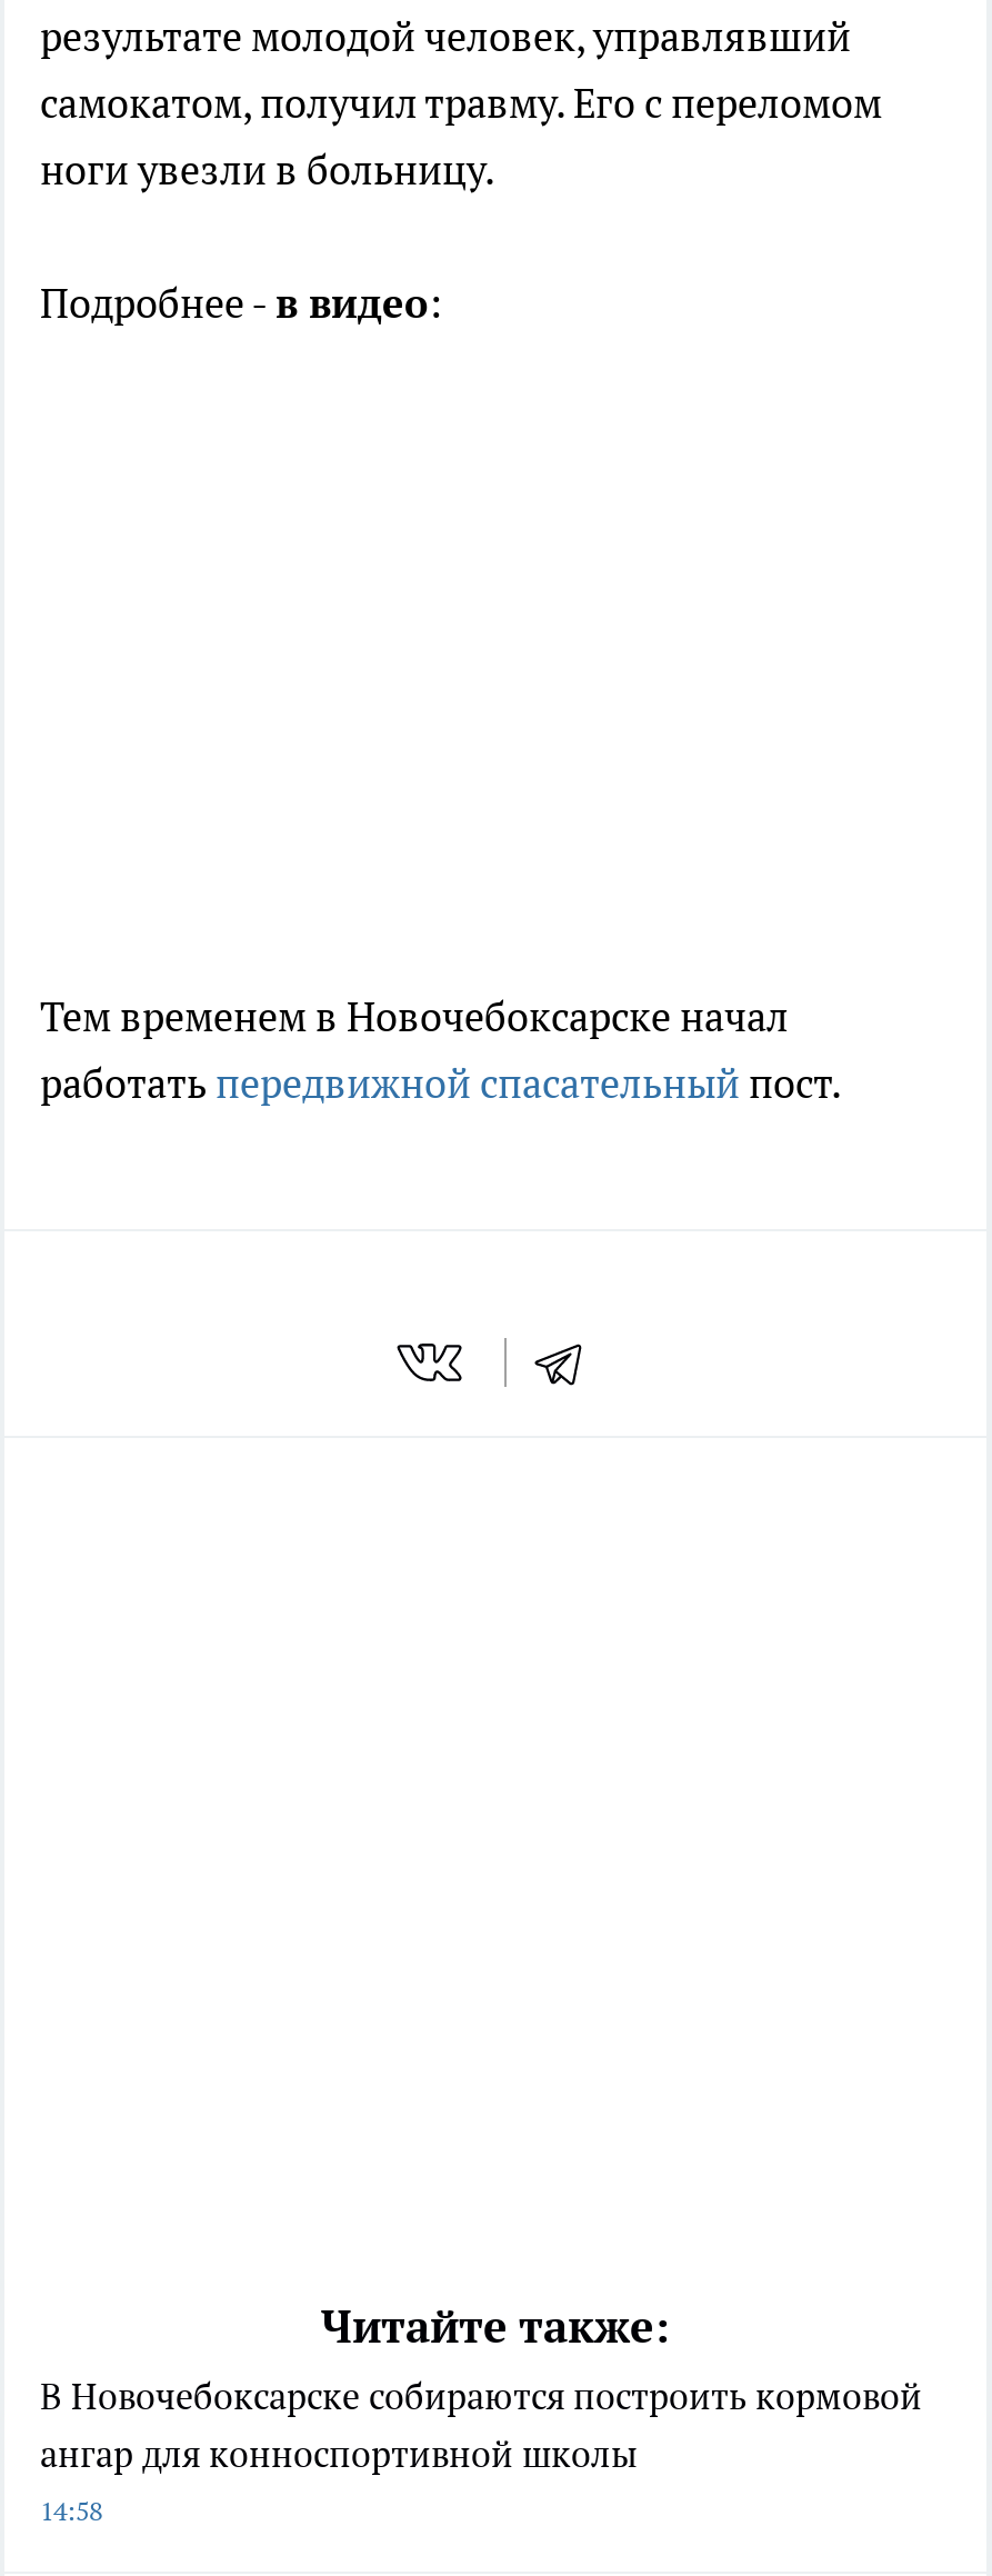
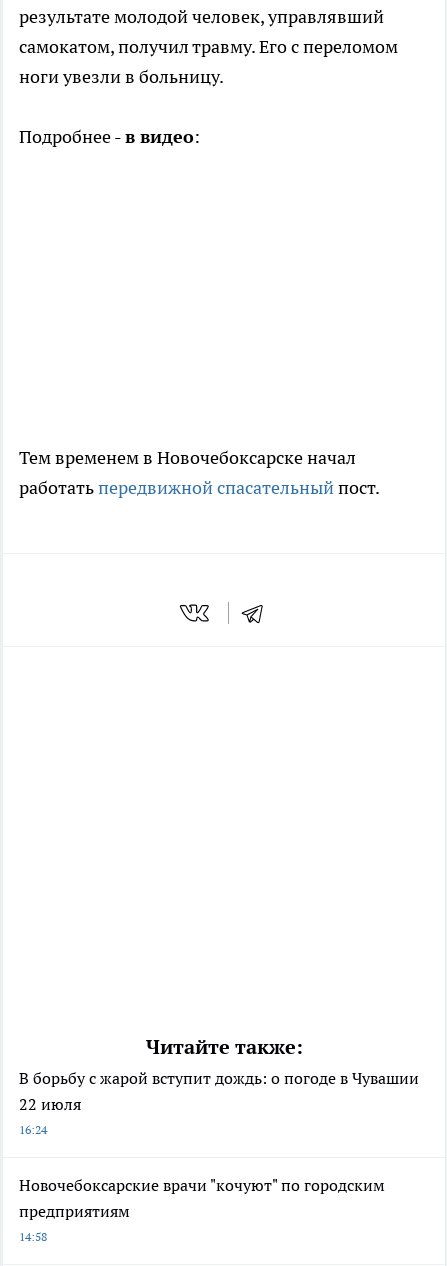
- В Новочебоксарске собираются построить кормовой
- ангар для конноспортивной школы
+ В борьбу с жарой вступит дождь: о погоде в Чувашии
+ 22 июля
+ 16:24
+ Новочебоксарские врачи "кочуют" по городским
+ предприятиям
